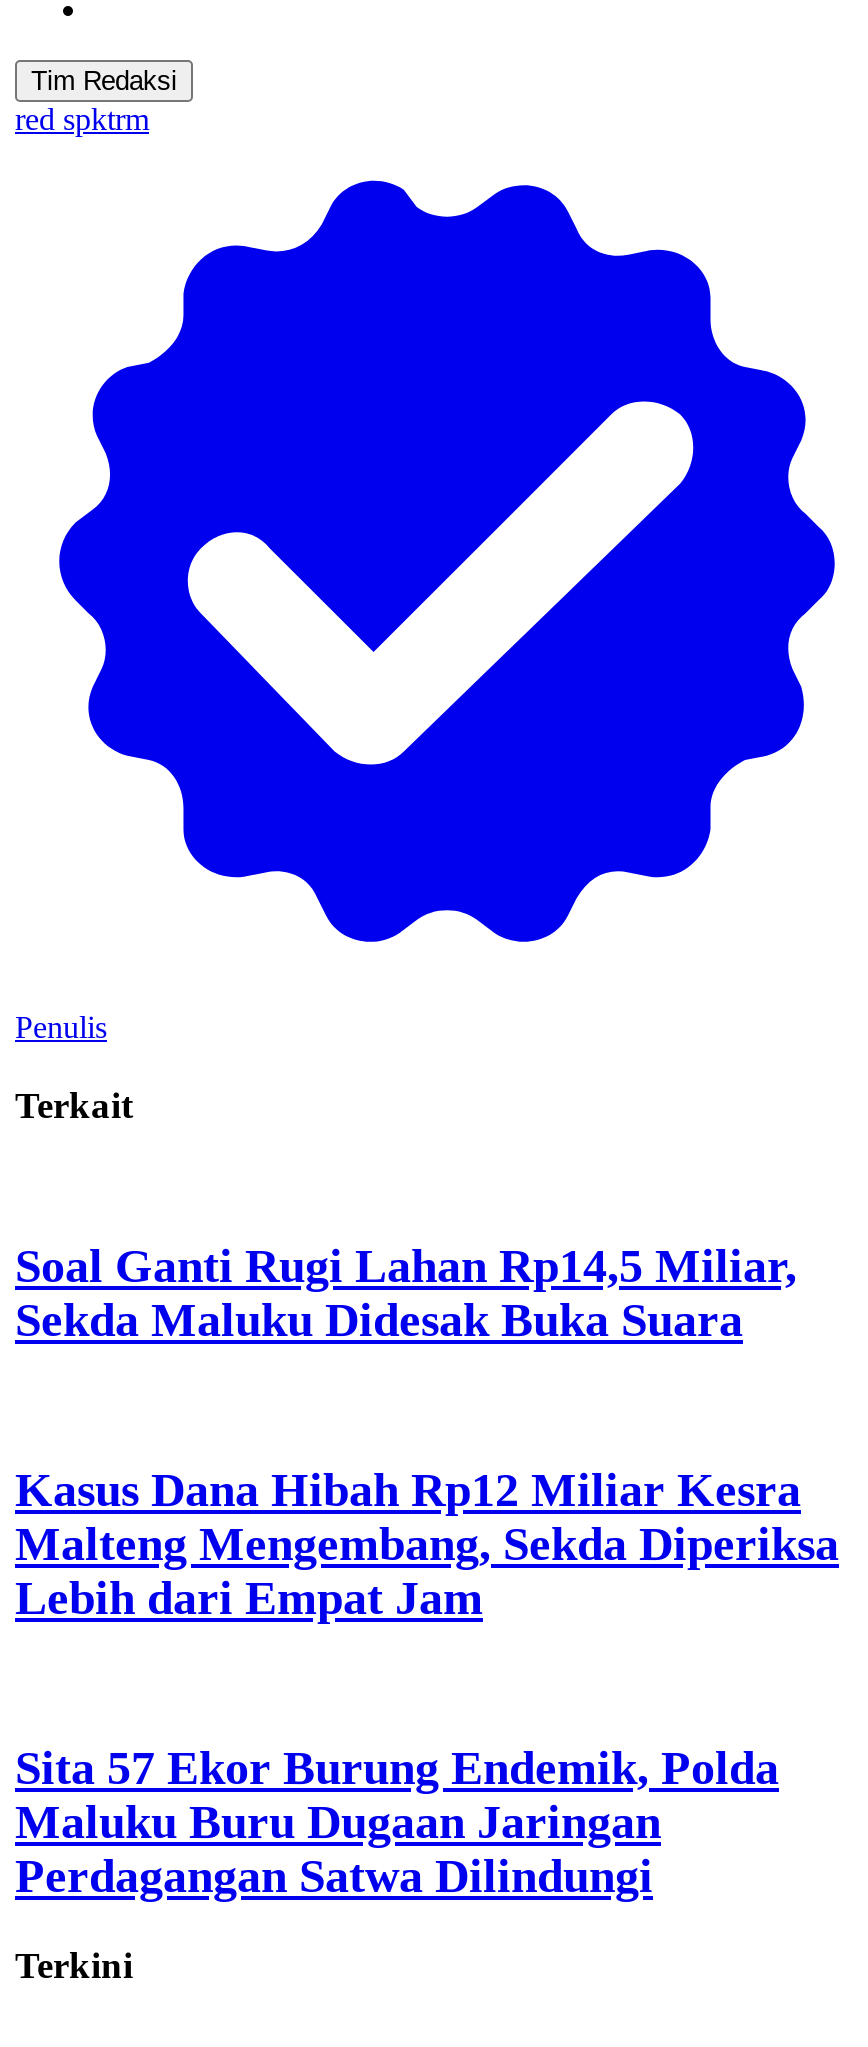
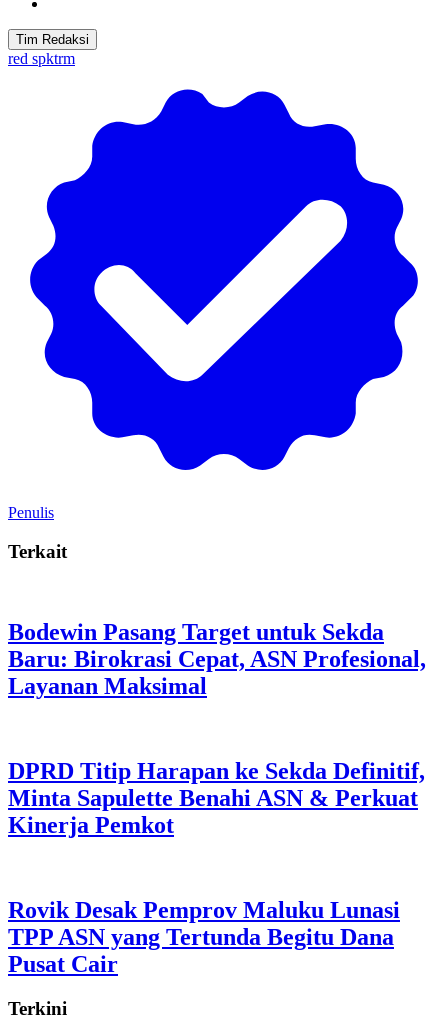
- Soal Ganti Rugi Lahan Rp14,5 Miliar,
- Sekda Maluku Didesak Buka Suara
+ Bodewin Pasang Target untuk Sekda
+ Baru: Birokrasi Cepat, ASN Profesional,
+ Layanan Maksimal

- Kasus Dana Hibah Rp12 Miliar Kesra
- Malteng Mengembang, Sekda Diperiksa
- Lebih dari Empat Jam
+ DPRD Titip Harapan ke Sekda Definitif,
+ Minta Sapulette Benahi ASN & Perkuat
+ Kinerja Pemkot

- Sita 57 Ekor Burung Endemik, Polda
- Maluku Buru Dugaan Jaringan
- Perdagangan Satwa Dilindungi
+ Rovik Desak Pemprov Maluku Lunasi
+ TPP ASN yang Tertunda Begitu Dana
+ Pusat Cair
